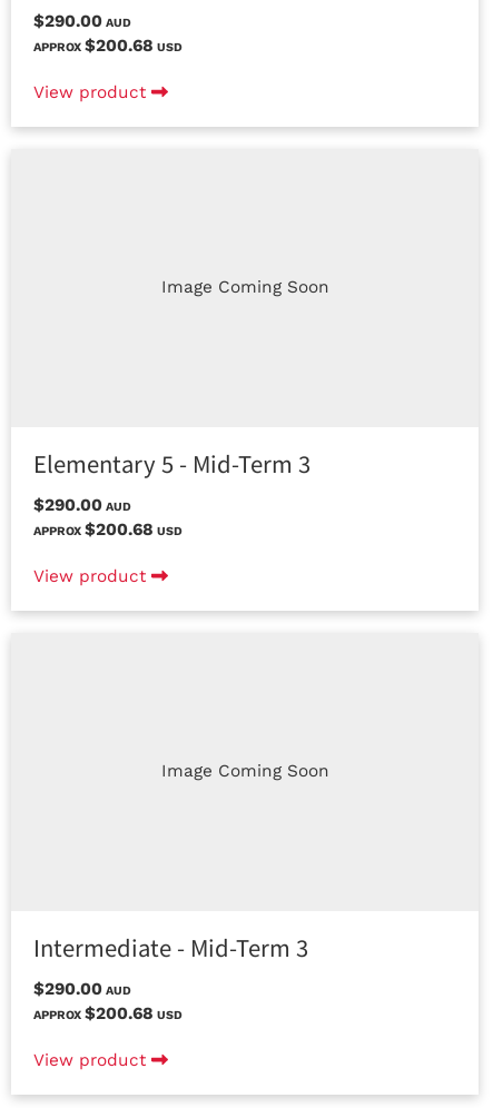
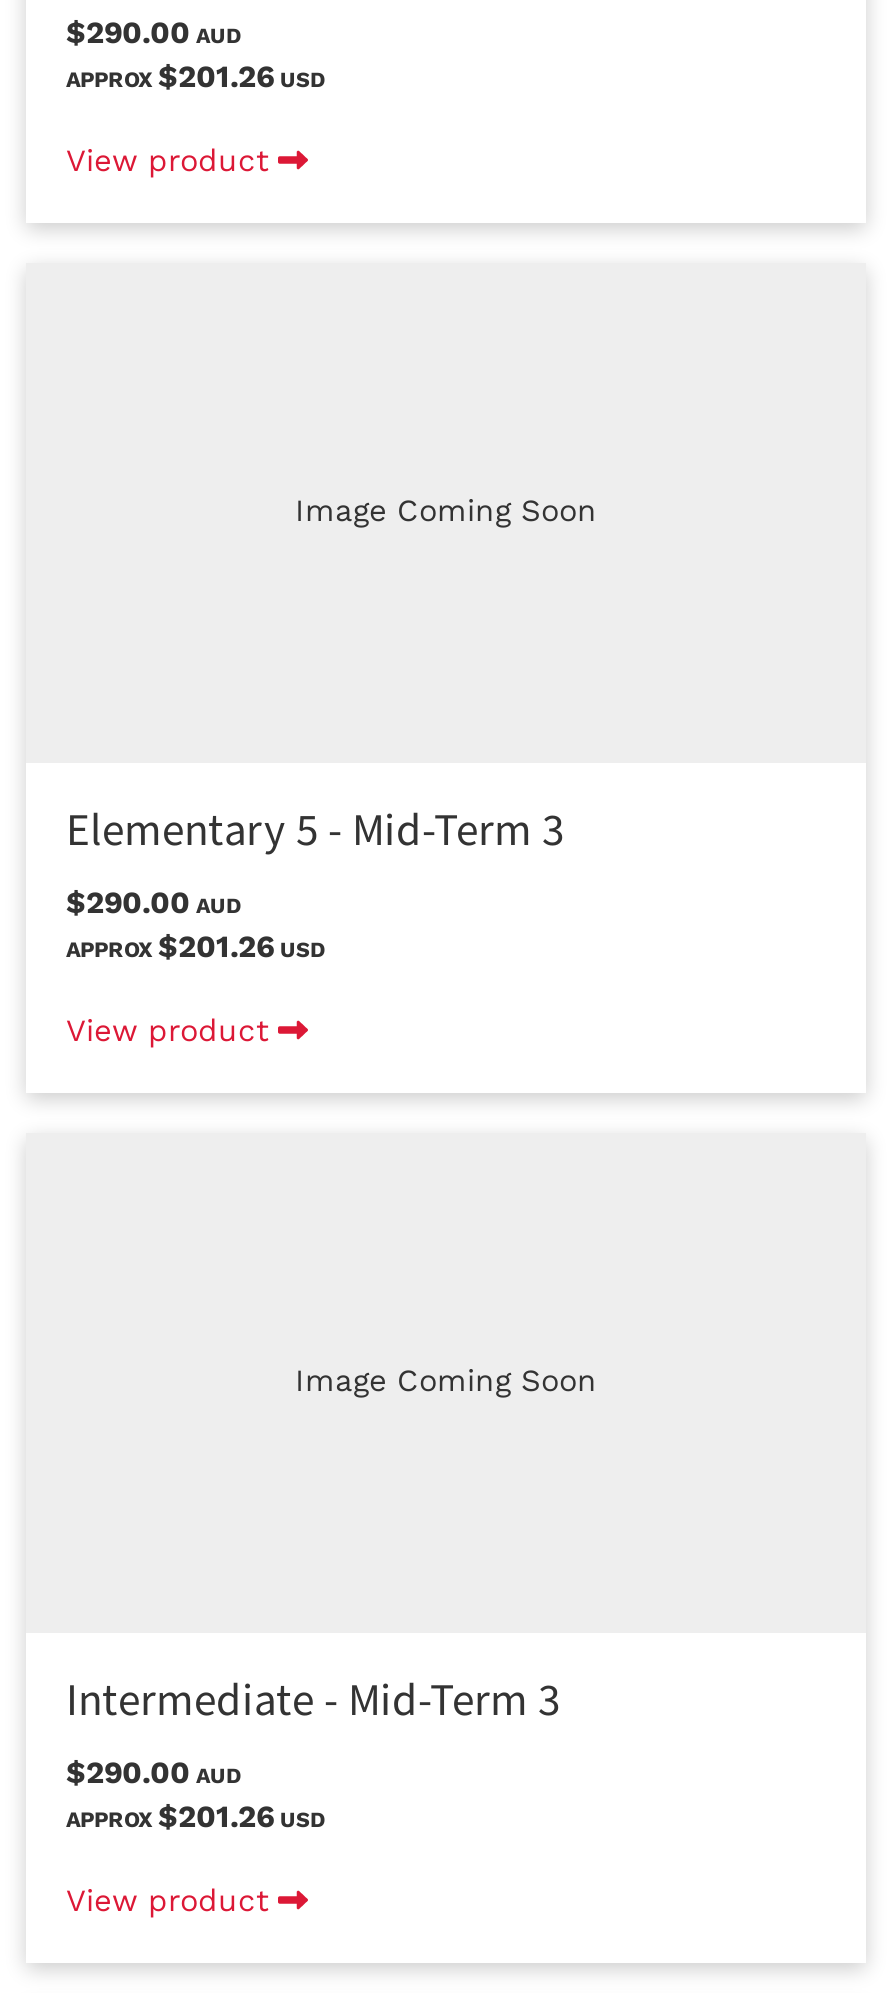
- APPROX $200.68 USD
+ APPROX $201.26 USD

- APPROX $200.68 USD
+ APPROX $201.26 USD

- APPROX $200.68 USD
+ APPROX $201.26 USD
